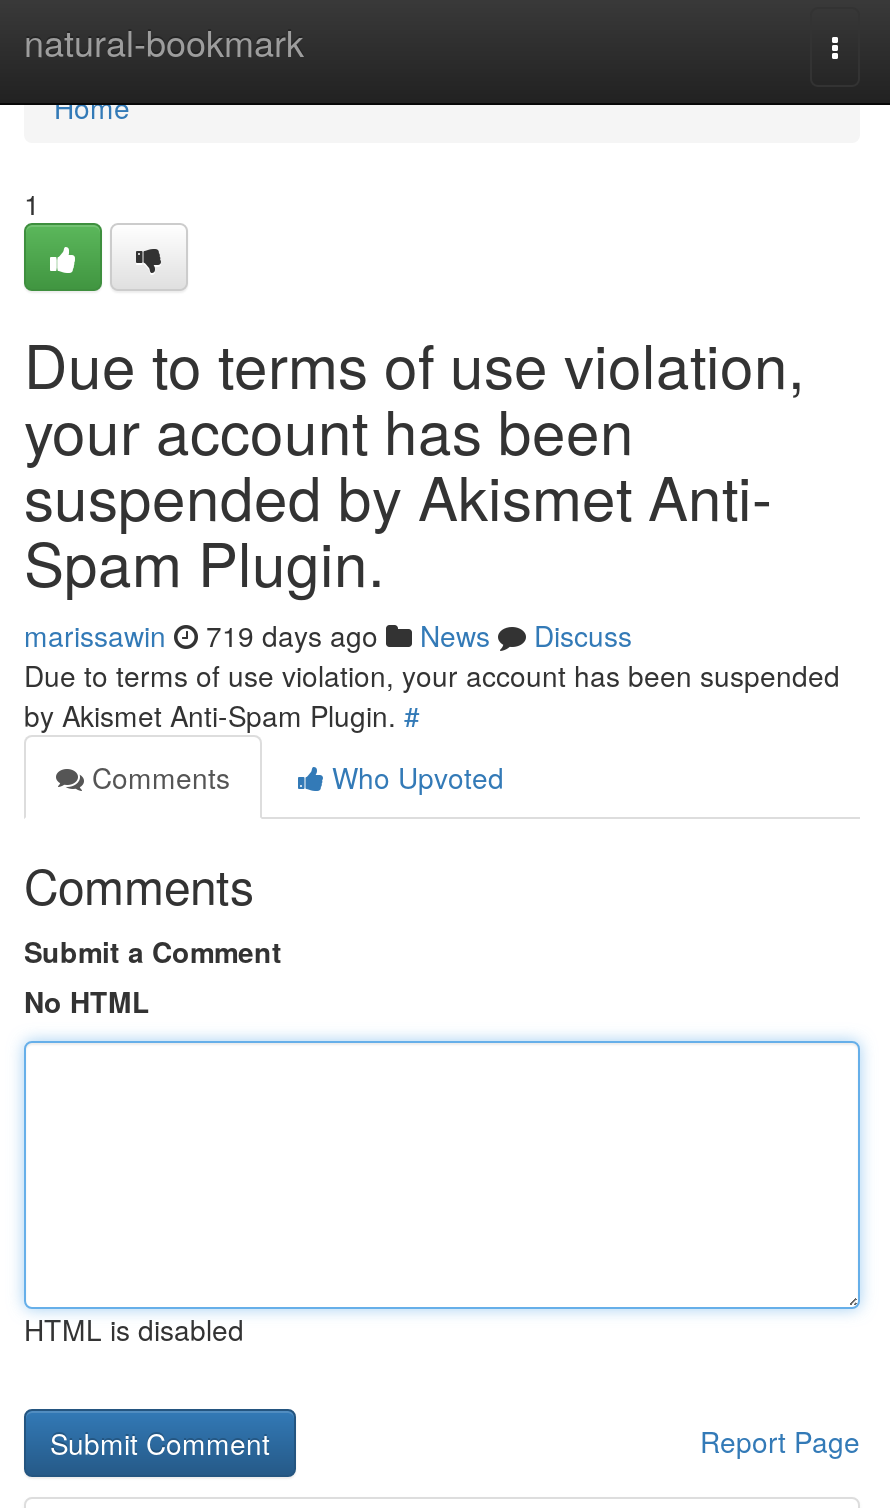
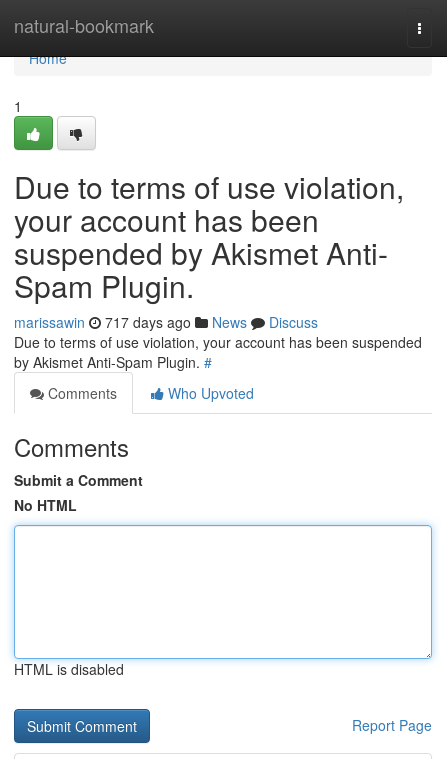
- marissawin 719 days ago News Discuss
+ marissawin 717 days ago News Discuss
